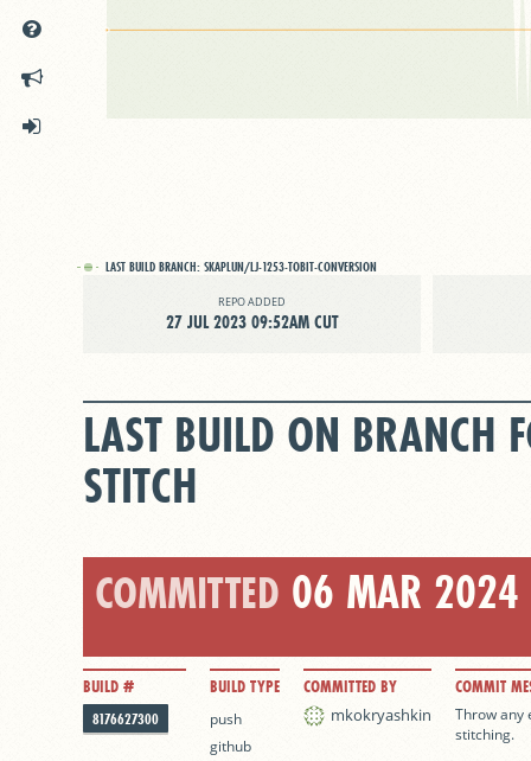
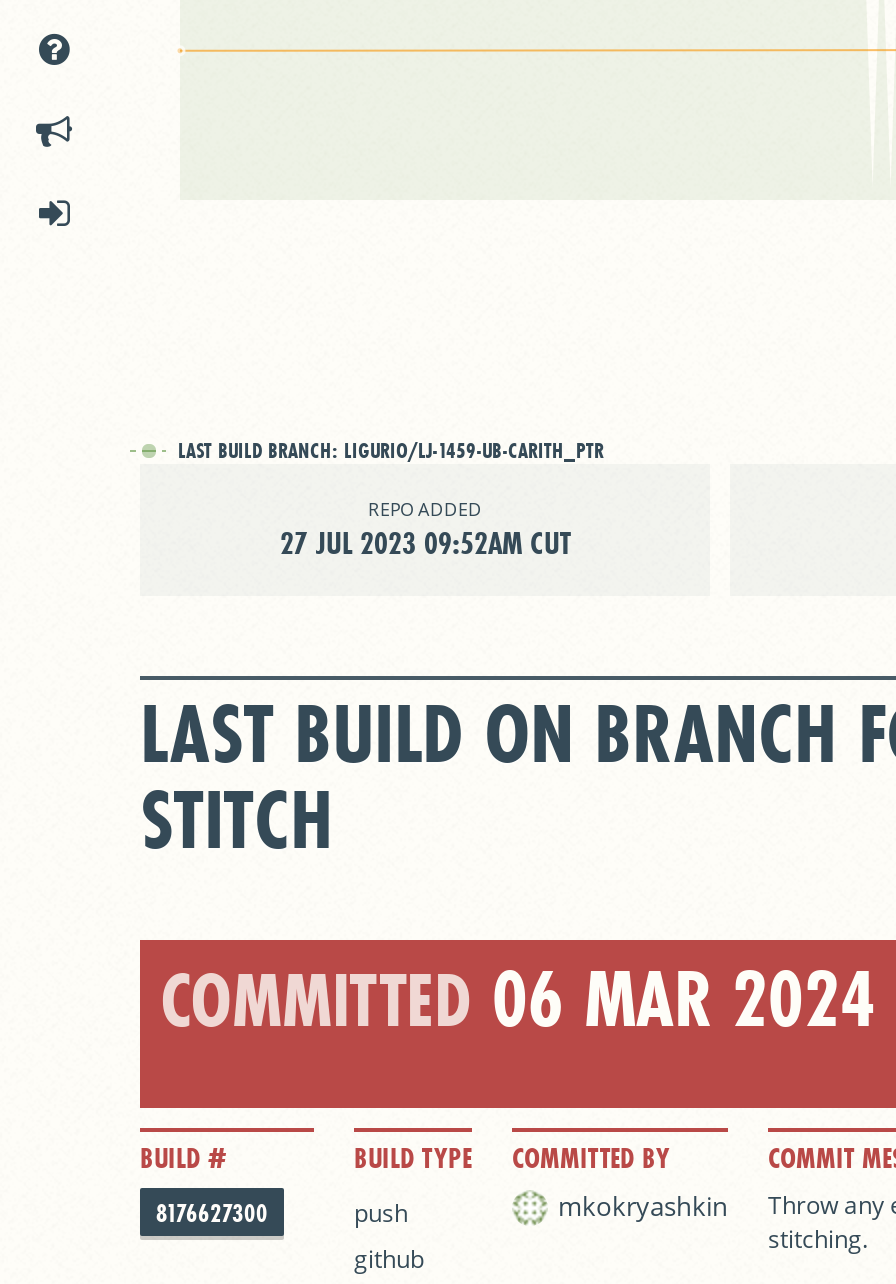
- LAST BUILD BRANCH: SKAPLUN/LJ-1253-TOBIT-CONVERSION
+ LAST BUILD BRANCH: LIGURIO/LJ-1459-UB-CARITH_PTR
